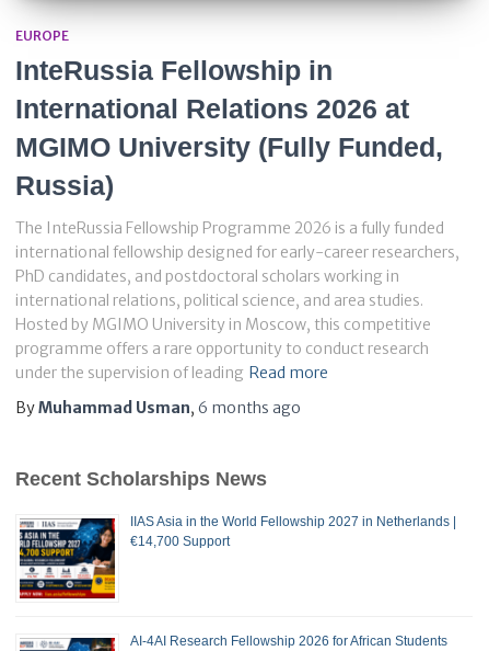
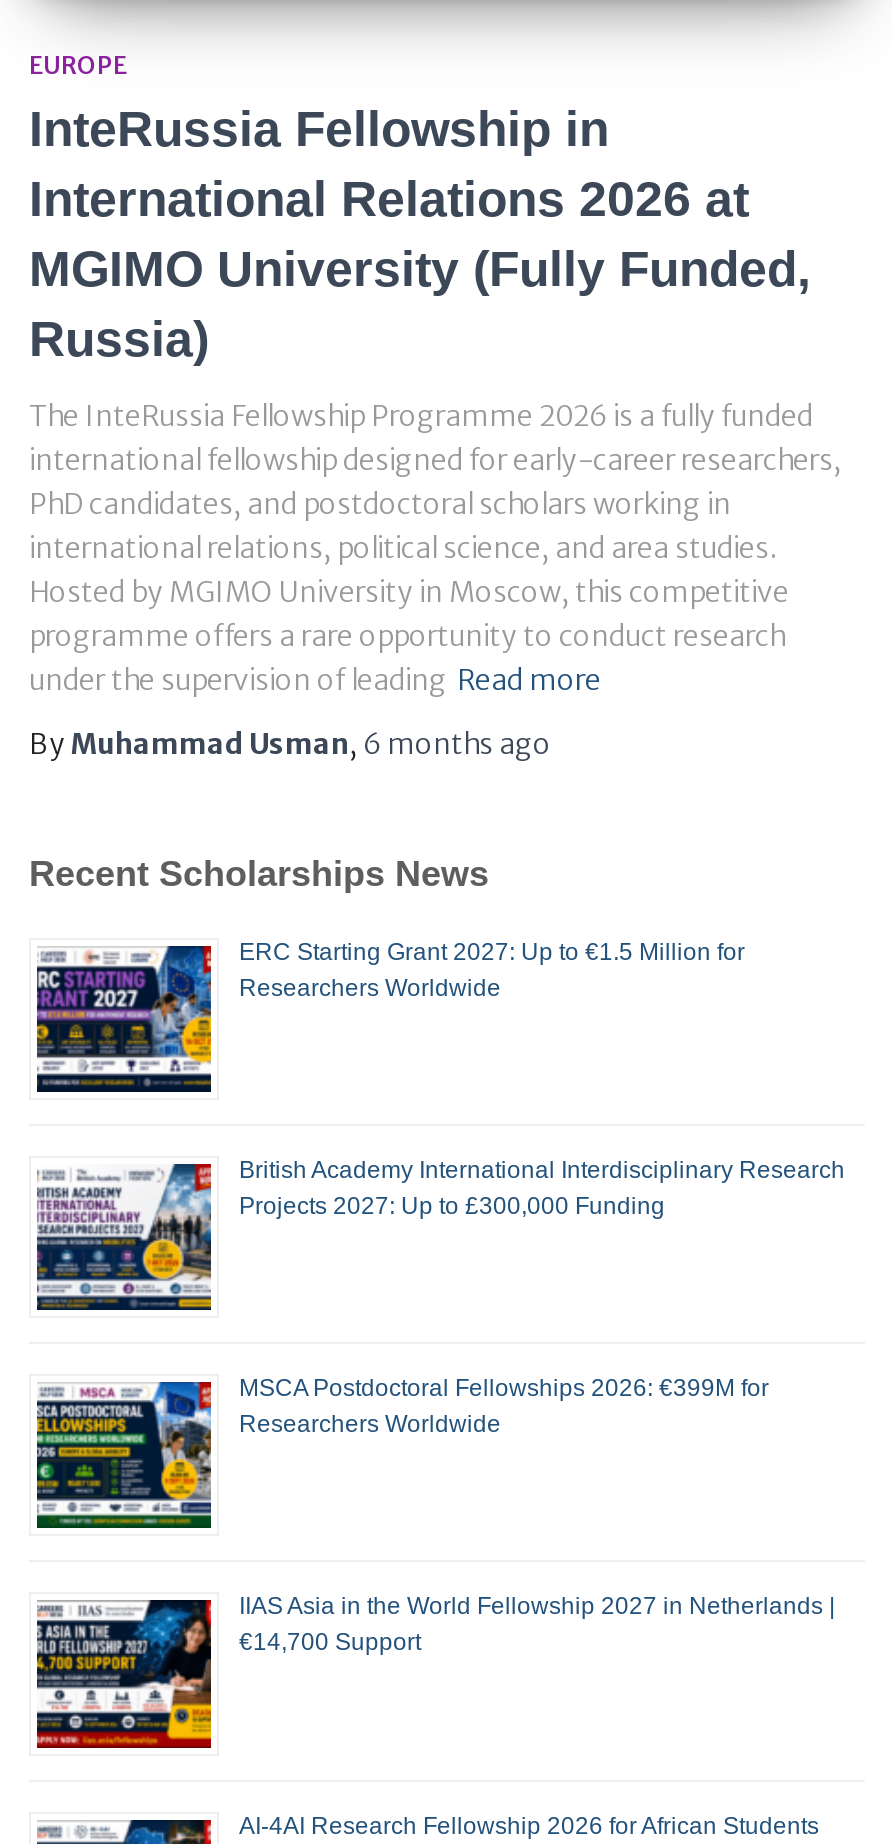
+ [image]
+ ERC Starting Grant 2027: Up to €1.5 Million for
+ Researchers Worldwide

+ [image]
+ MSCA Postdoctoral Fellowships 2026: €399M for
+ Researchers Worldwide

+ [image]
+ British Academy International Interdisciplinary Research
+ Projects 2027: Up to £300,000 Funding
